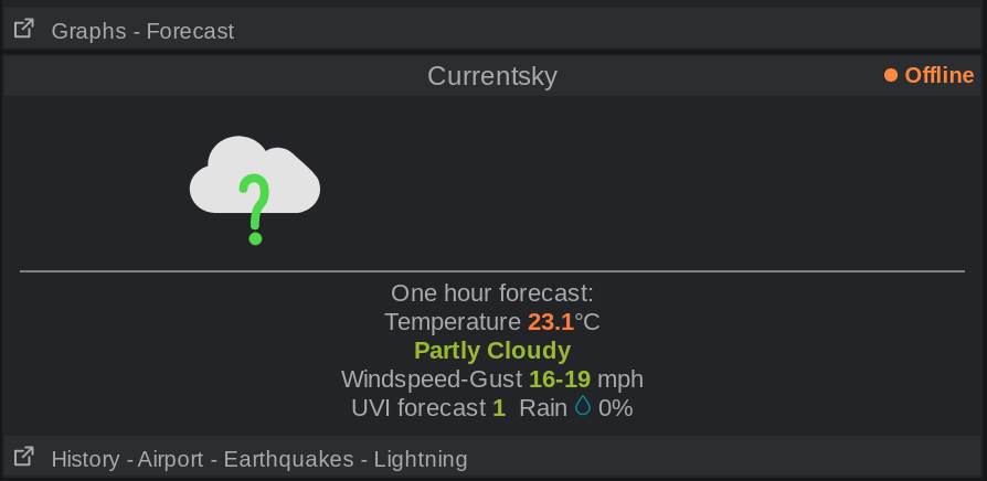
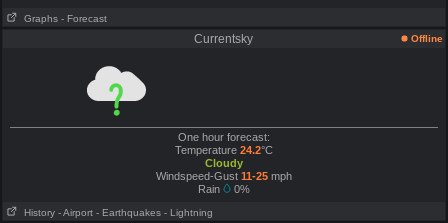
- Temperature 23.1°C
- Partly Cloudy
- Windspeed-Gust 16-19 mph
- UVI forecast 1 Rain
+ Temperature 24.2°C
+ Cloudy
+ Windspeed-Gust 11-25 mph
+ Rain
